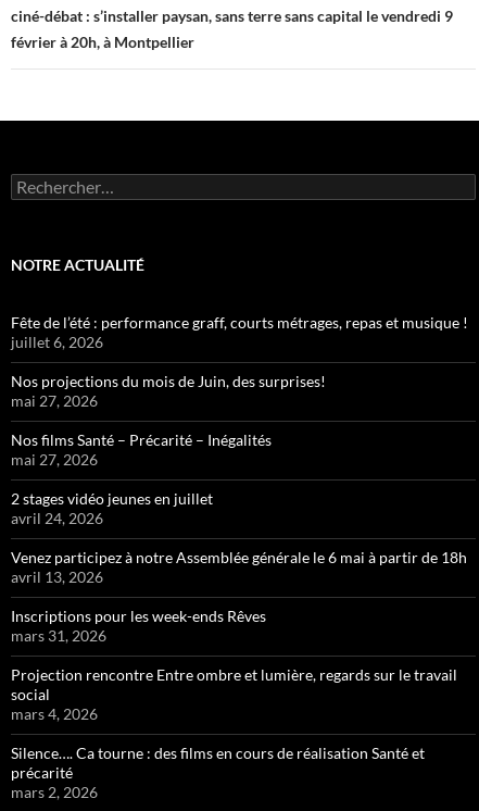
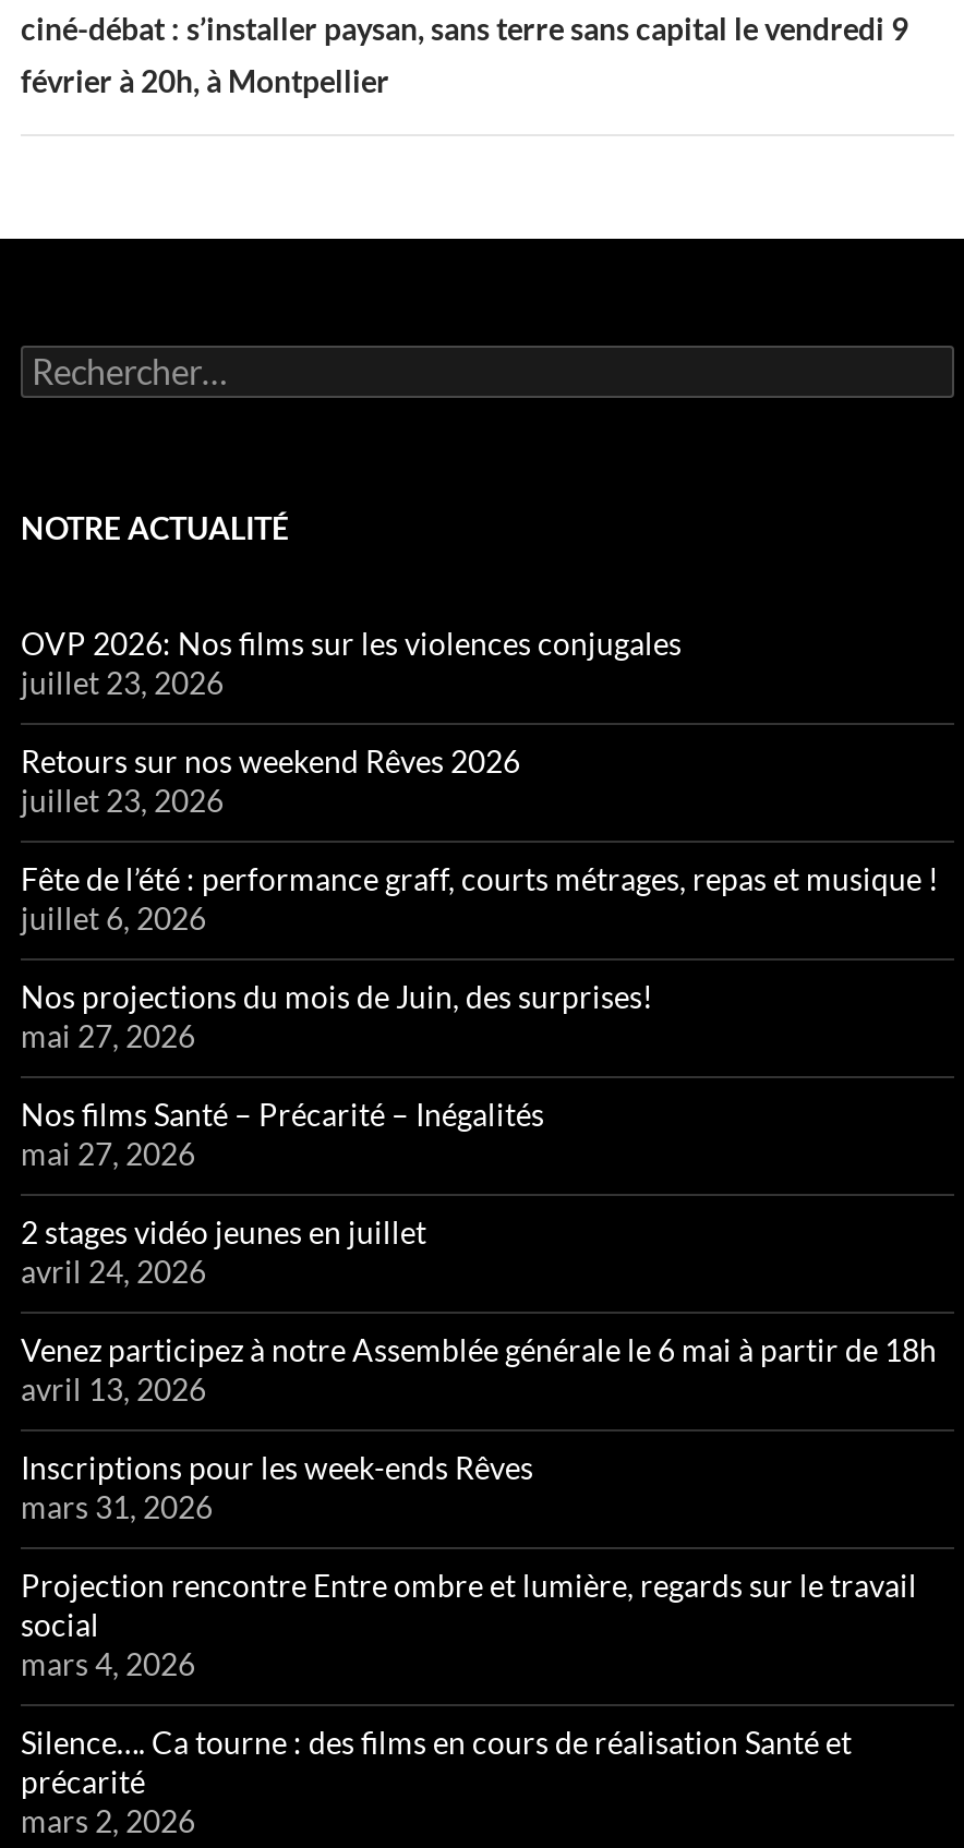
+ OVP 2026: Nos films sur les violences conjugales
+ juillet 23, 2026
+ Retours sur nos weekend Rêves 2026
+ juillet 23, 2026
